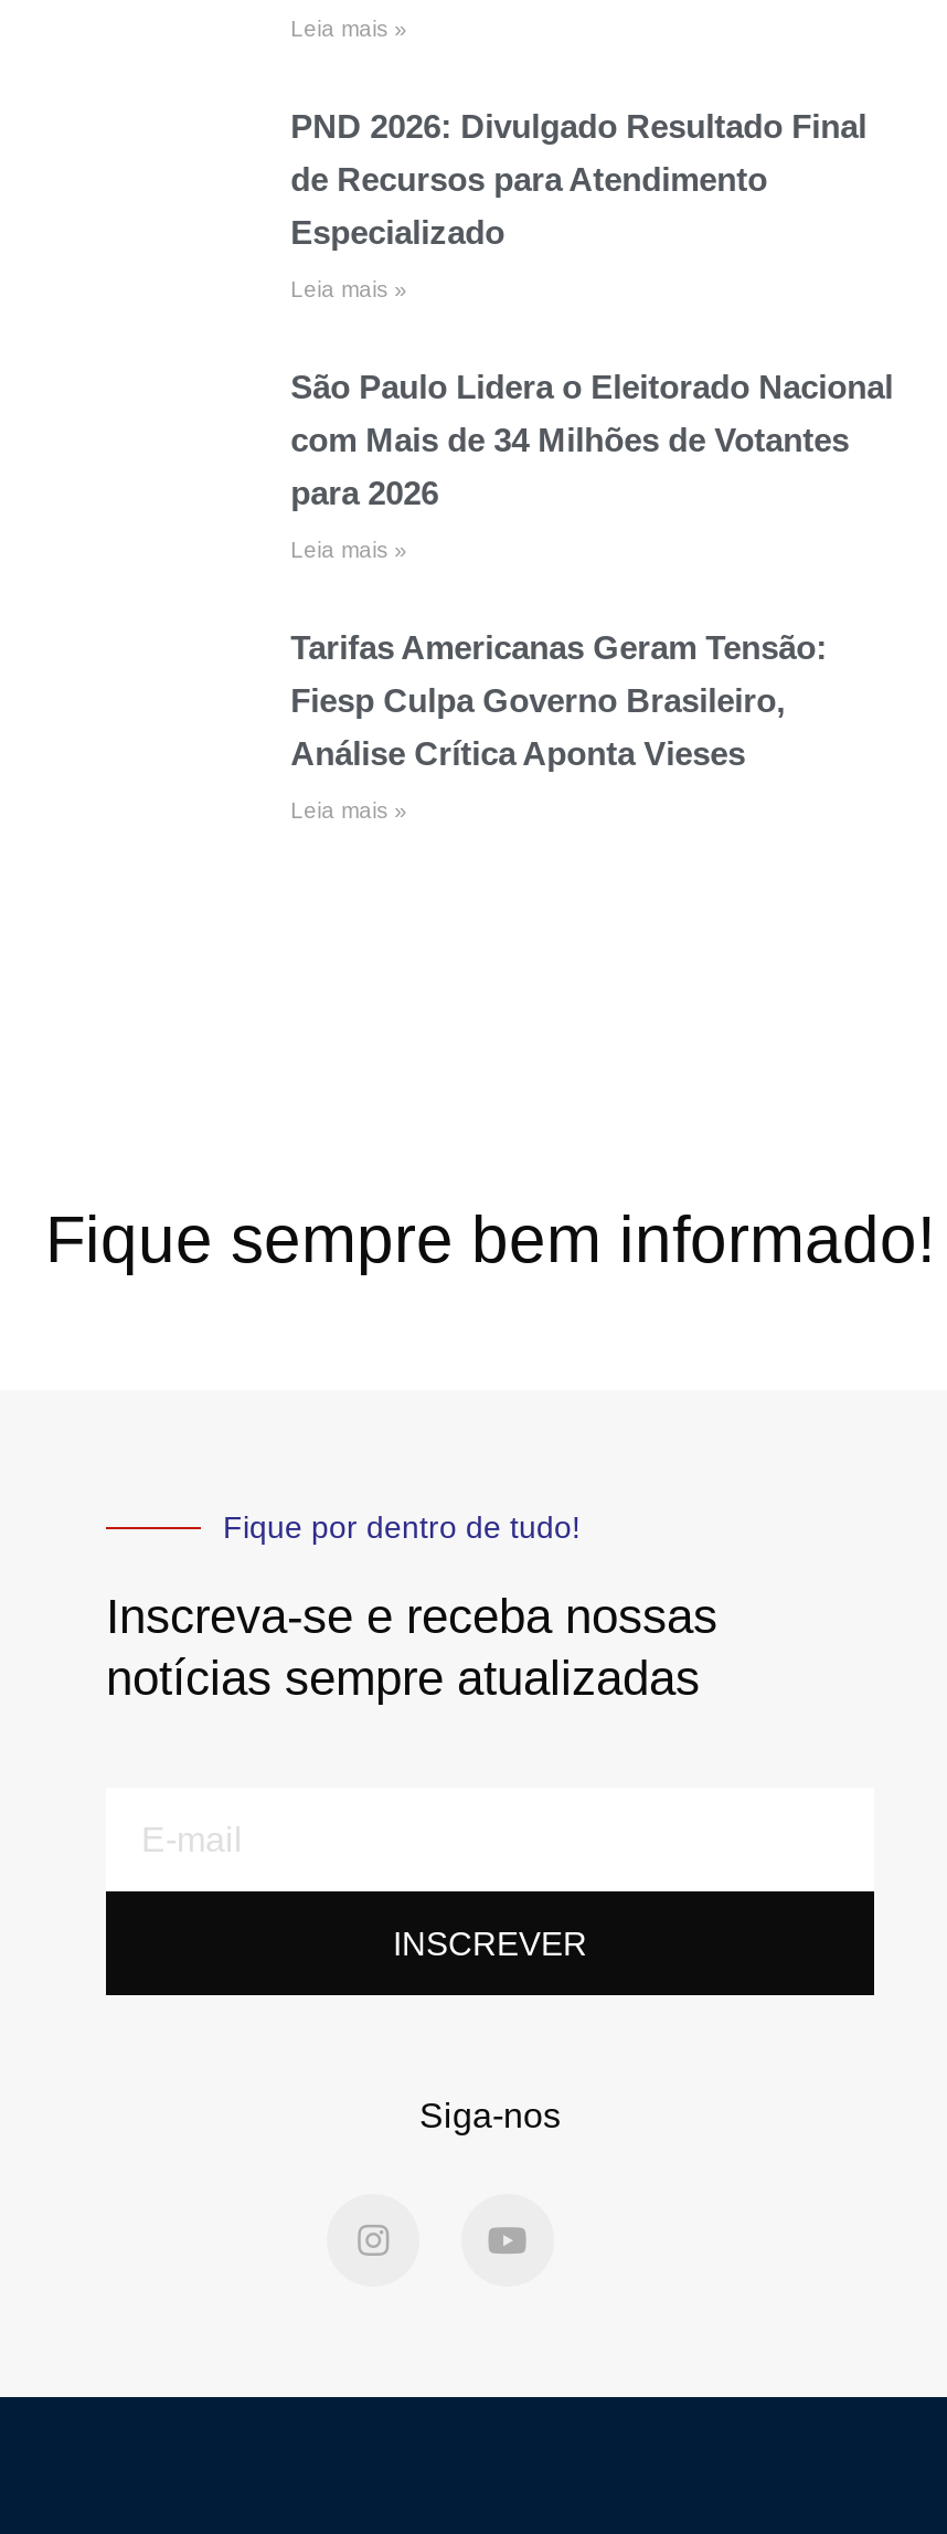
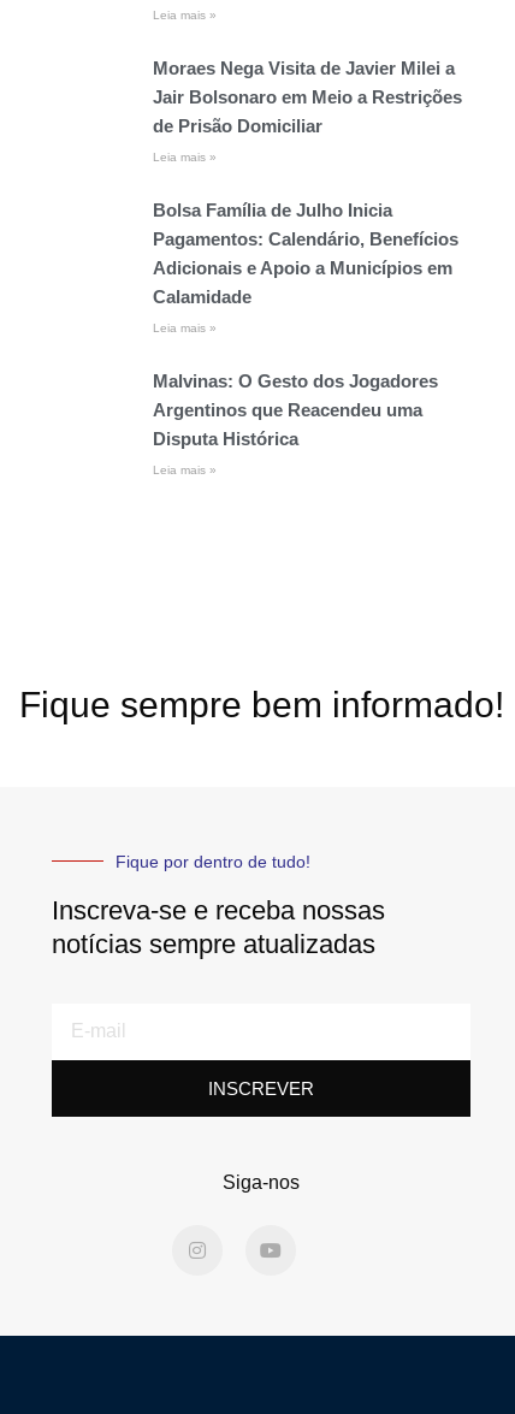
- PND 2026: Divulgado Resultado Final
- de Recursos para Atendimento
- Especializado
+ Moraes Nega Visita de Javier Milei a
+ Jair Bolsonaro em Meio a Restrições
+ de Prisão Domiciliar

- São Paulo Lidera o Eleitorado Nacional
- com Mais de 34 Milhões de Votantes
- para 2026
+ Bolsa Família de Julho Inicia
+ Pagamentos: Calendário, Benefícios
+ Adicionais e Apoio a Municípios em
+ Calamidade

- Tarifas Americanas Geram Tensão:
- Fiesp Culpa Governo Brasileiro,
- Análise Crítica Aponta Vieses
+ Malvinas: O Gesto dos Jogadores
+ Argentinos que Reacendeu uma
+ Disputa Histórica
